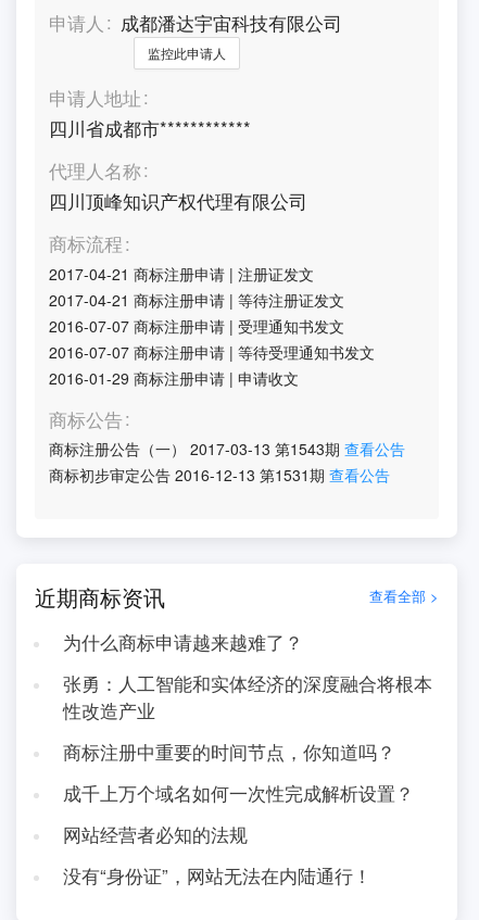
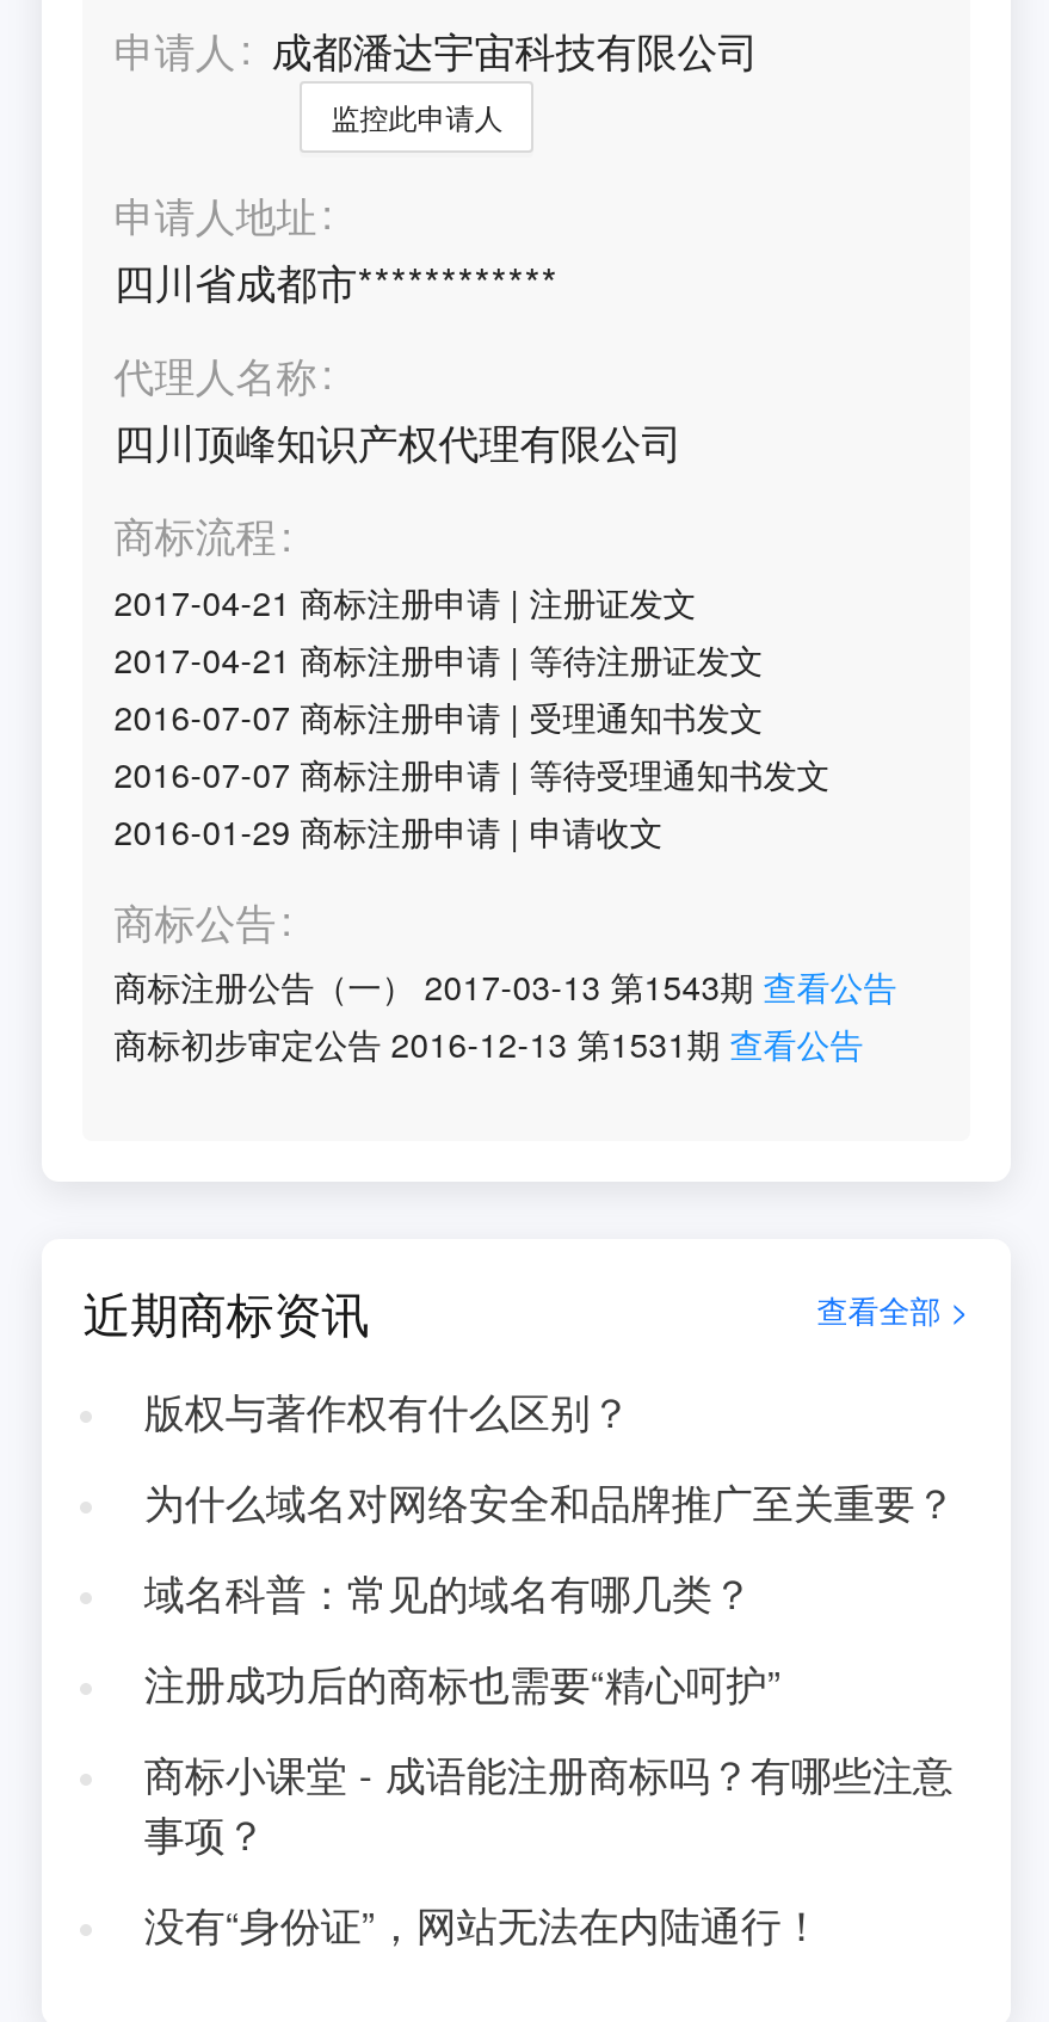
- 为什么商标申请越来越难了？
+ 版权与著作权有什么区别？

- 张勇：人工智能和实体经济的深度融合将根本
- 性改造产业
+ 为什么域名对网络安全和品牌推广至关重要？

- 商标注册中重要的时间节点，你知道吗？
+ 域名科普：常见的域名有哪几类？

- 成千上万个域名如何一次性完成解析设置？
+ 注册成功后的商标也需要“精心呵护”

- 网站经营者必知的法规
+ 商标小课堂 - 成语能注册商标吗？有哪些注意
+ 事项？
